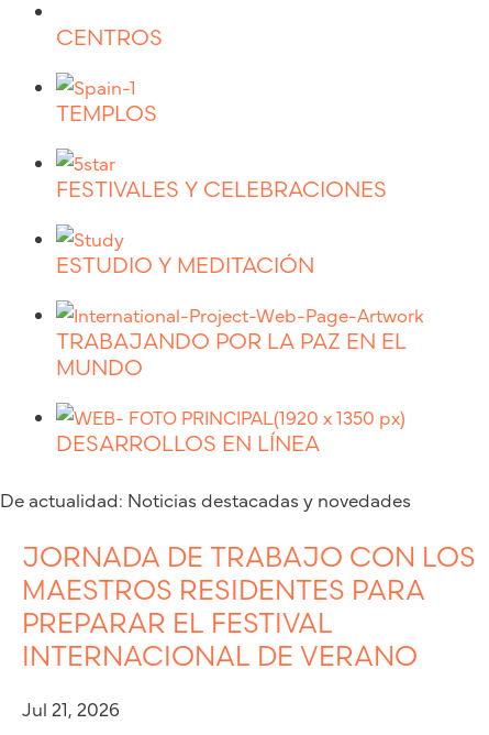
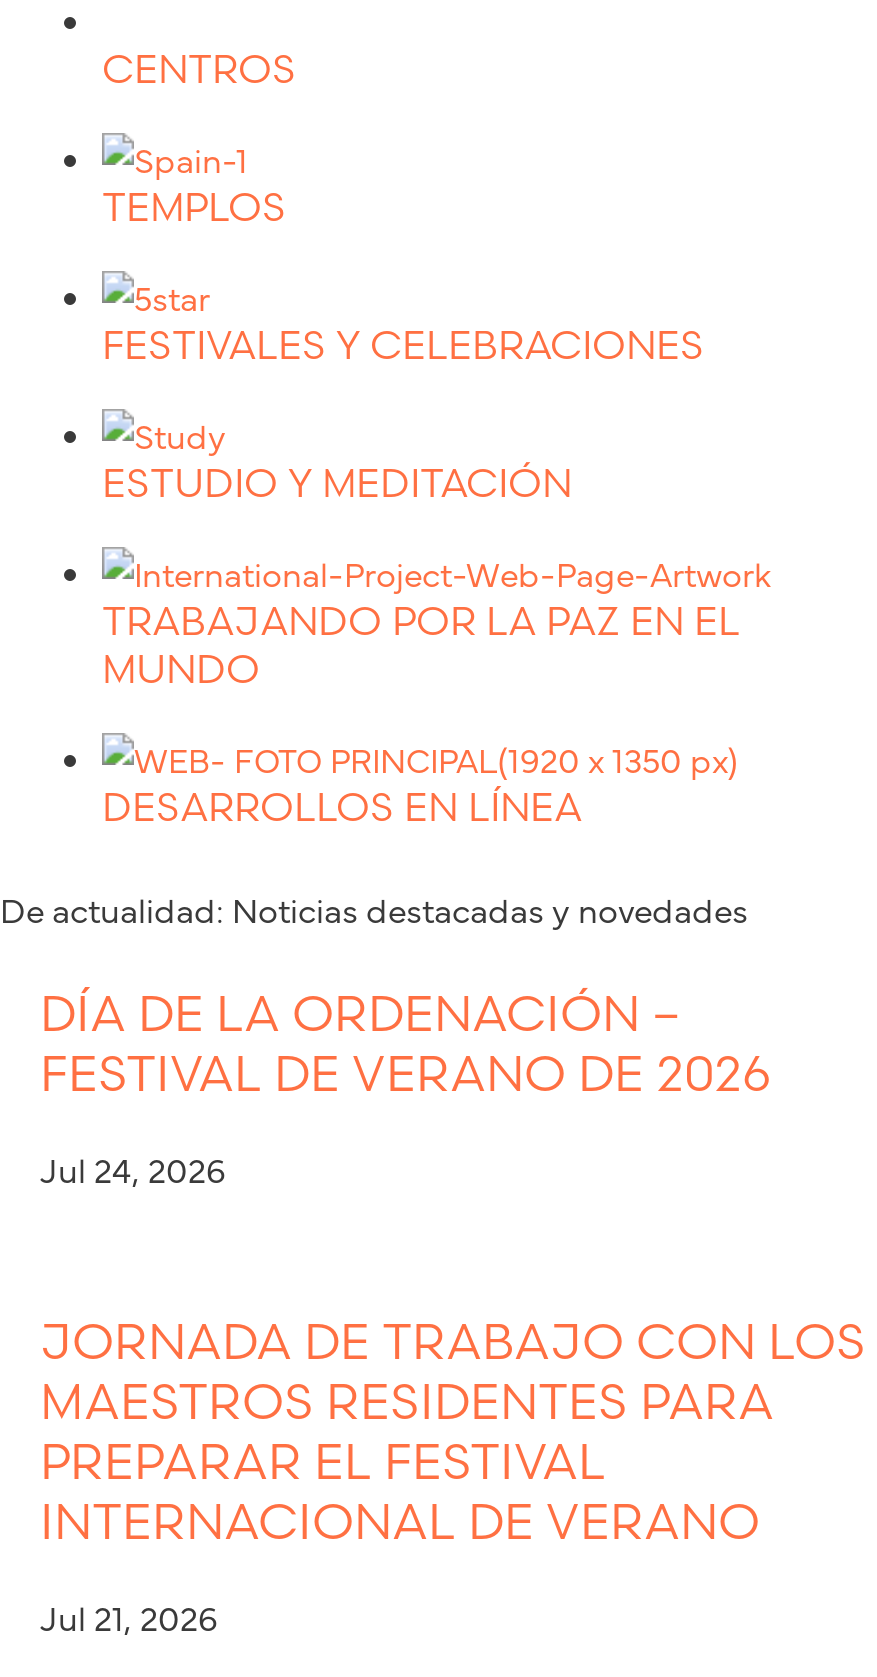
+ DÍA DE LA ORDENACIÓN –
+ FESTIVAL DE VERANO DE 2026
+ Jul 24, 2026
